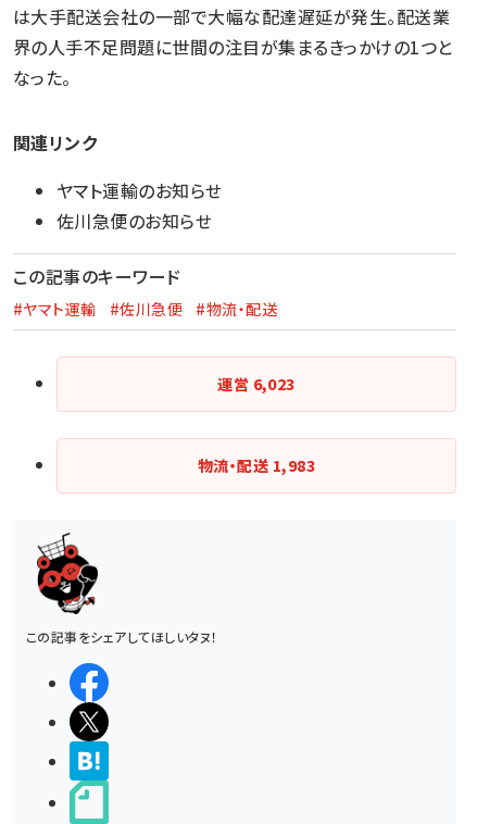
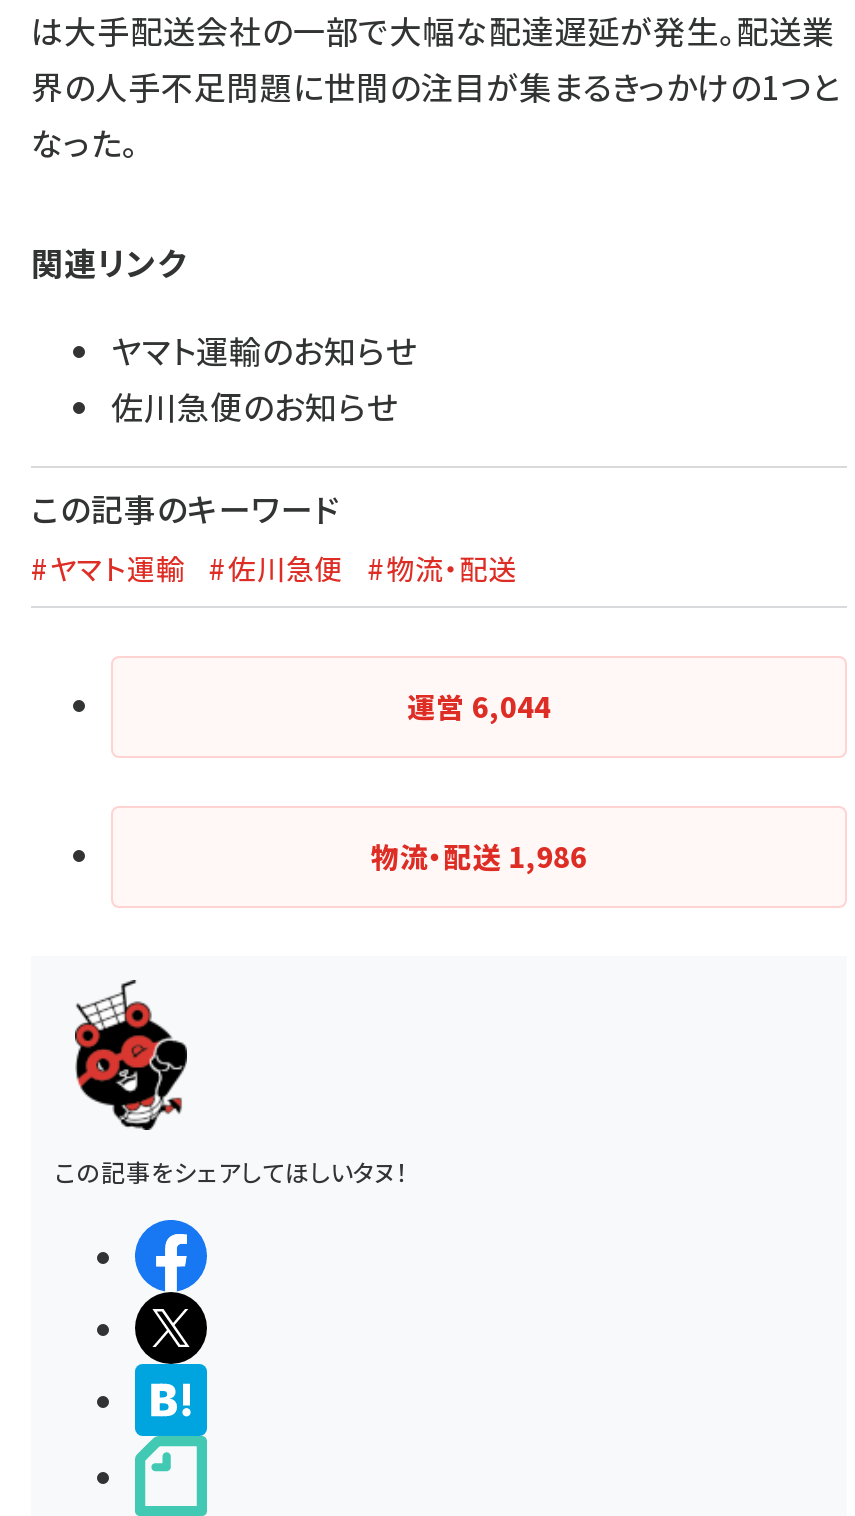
- 運営6,023
+ 運営6,044

- 物流・配送1,983
+ 物流・配送1,986
